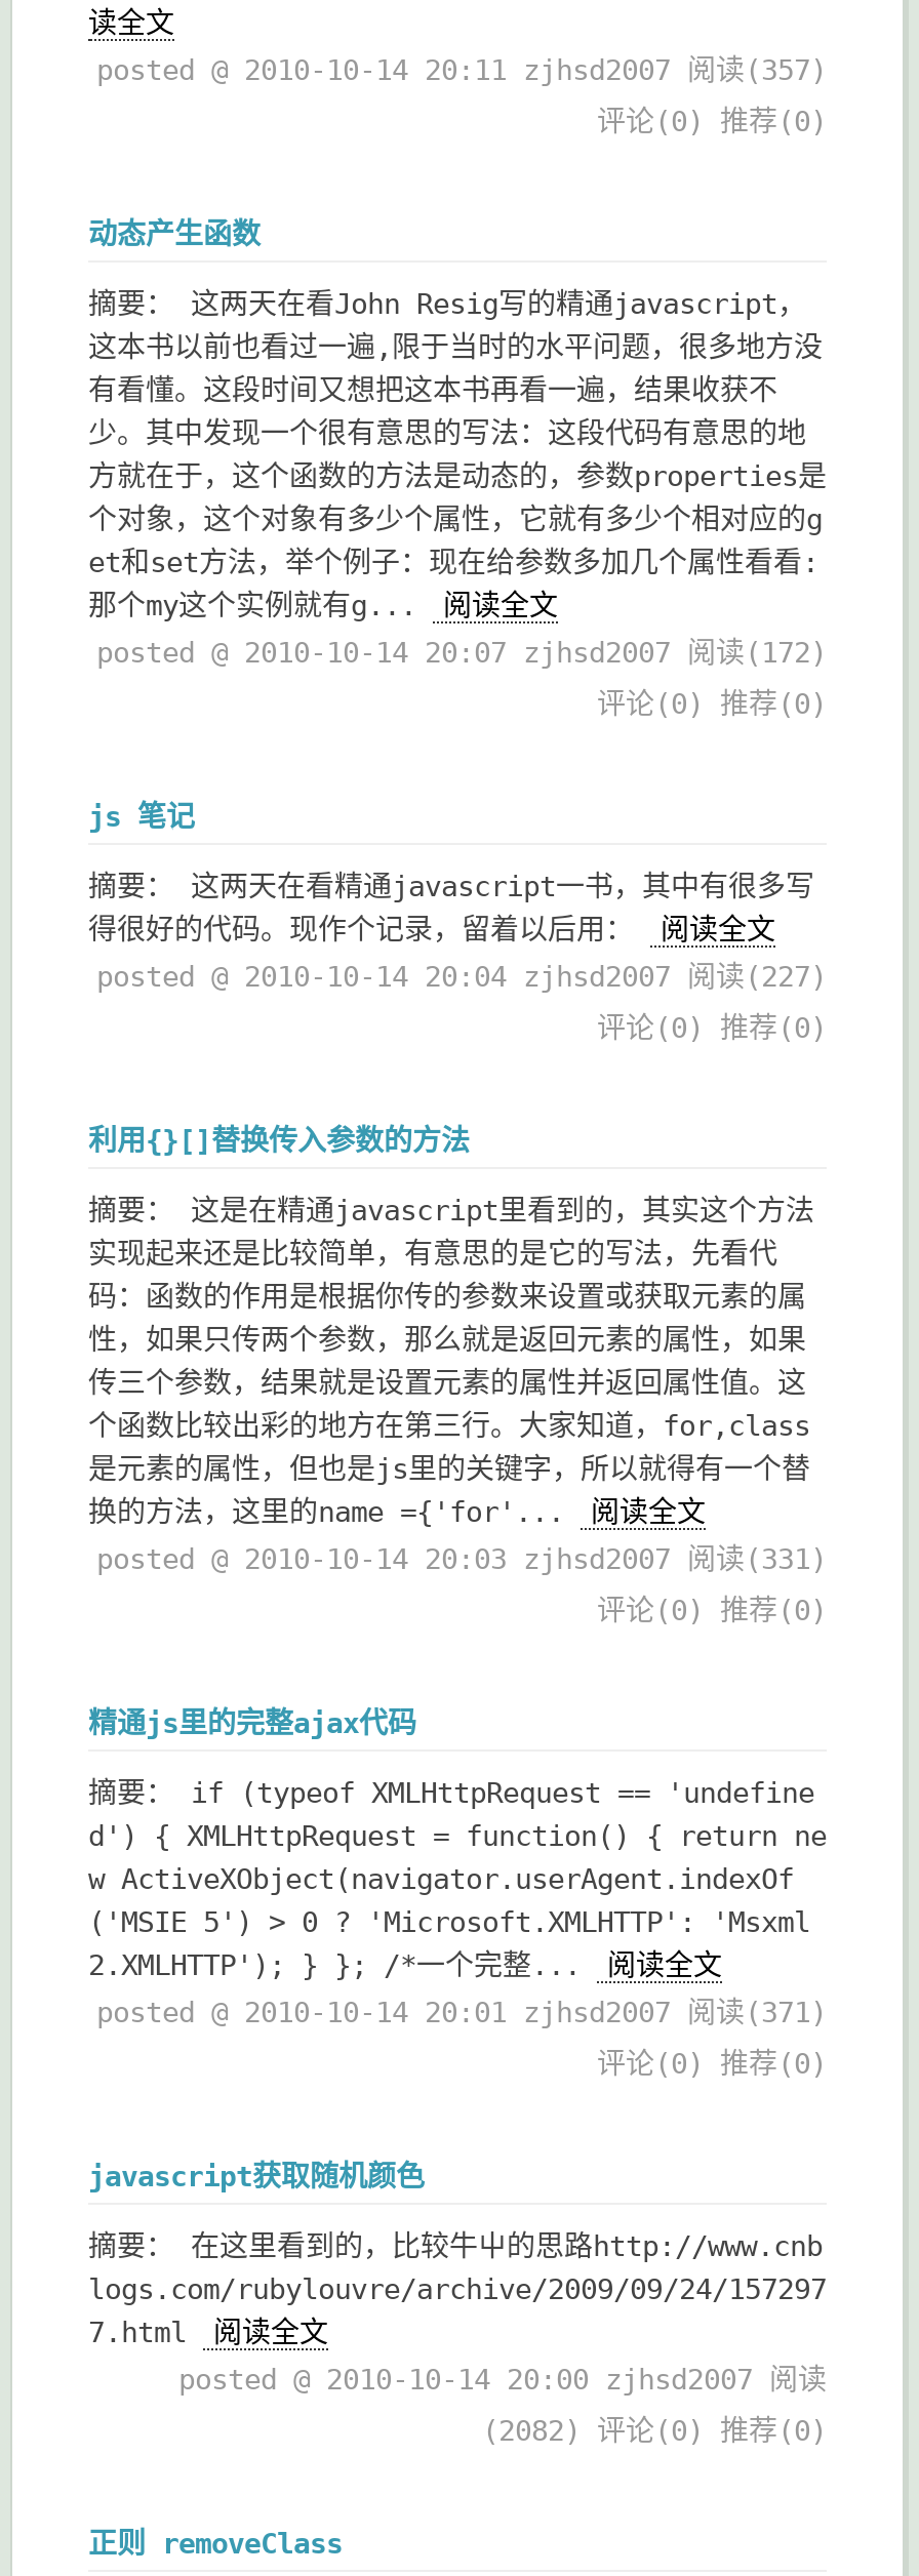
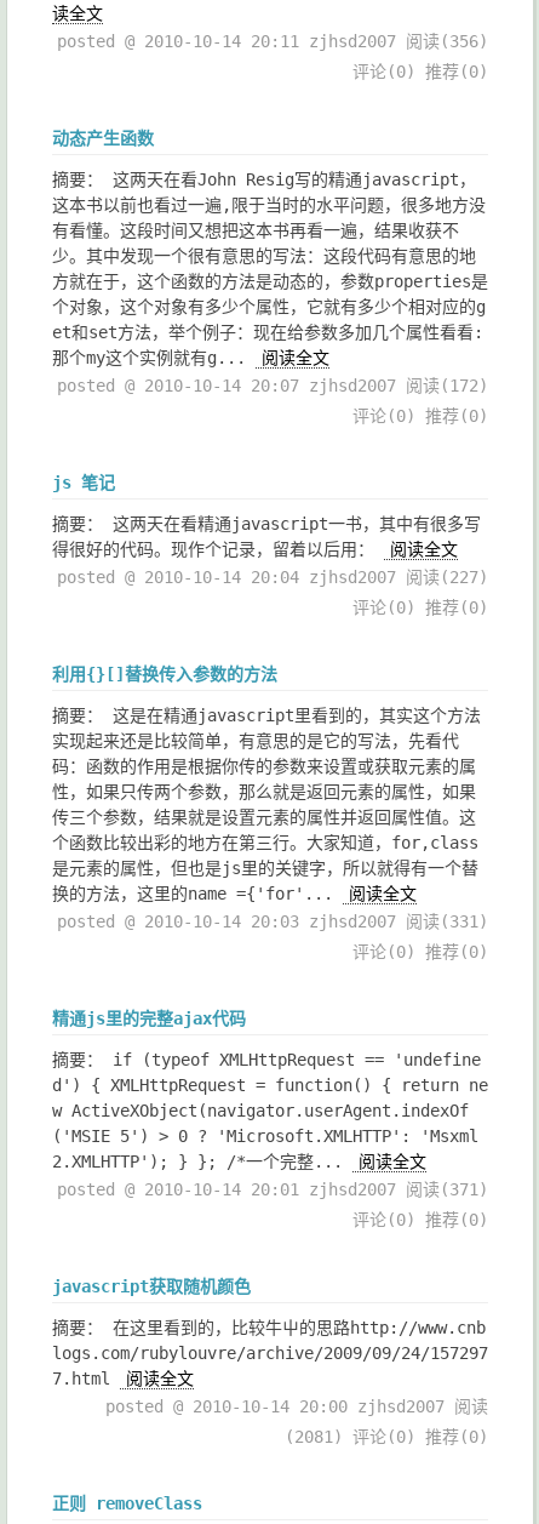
- posted @ 2010-10-14 20:11 zjhsd2007阅读(357)
+ posted @ 2010-10-14 20:11 zjhsd2007阅读(356)

- (2082) 评论(0) 推荐(0)
+ (2081) 评论(0) 推荐(0)
